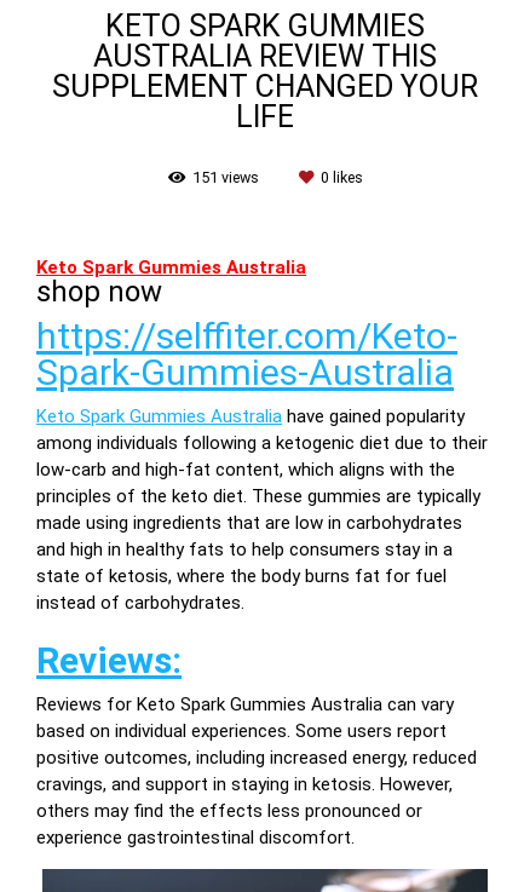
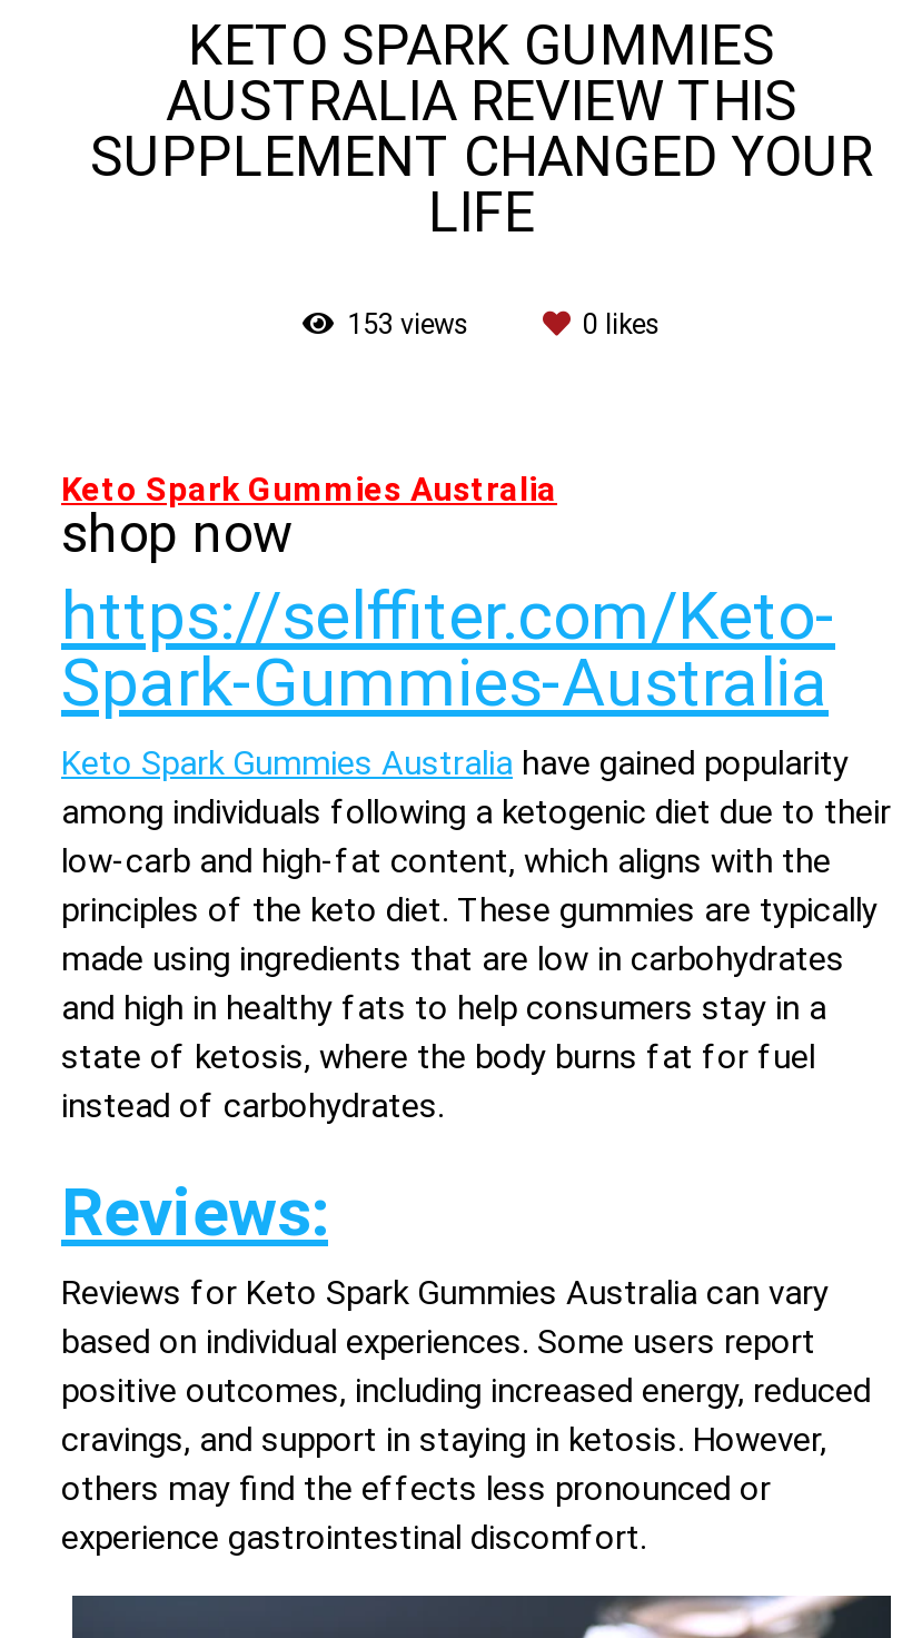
- 151 views
+ 153 views
